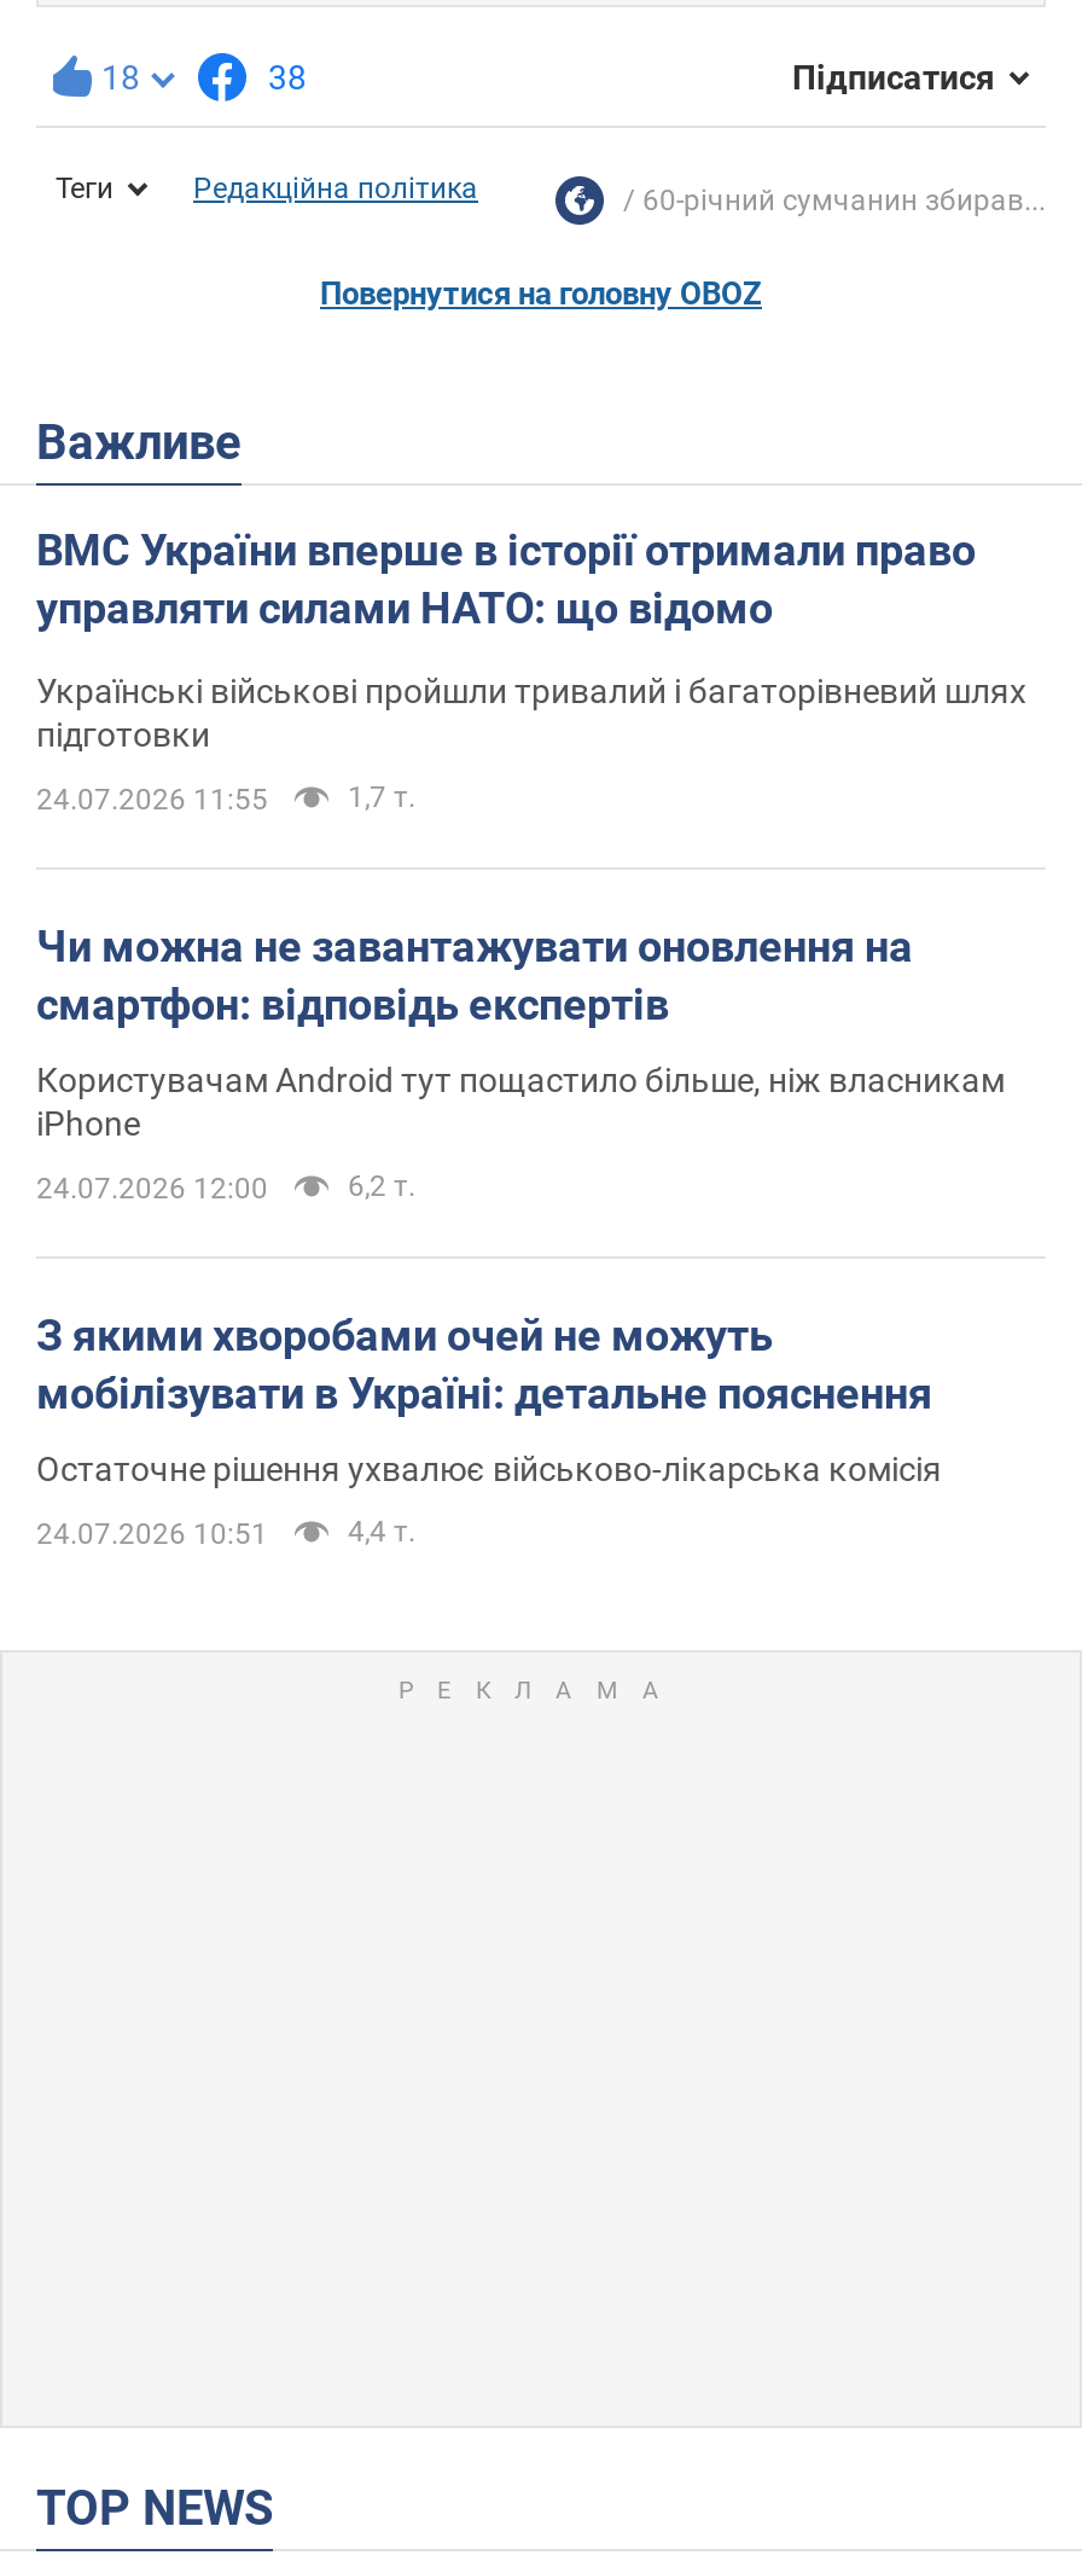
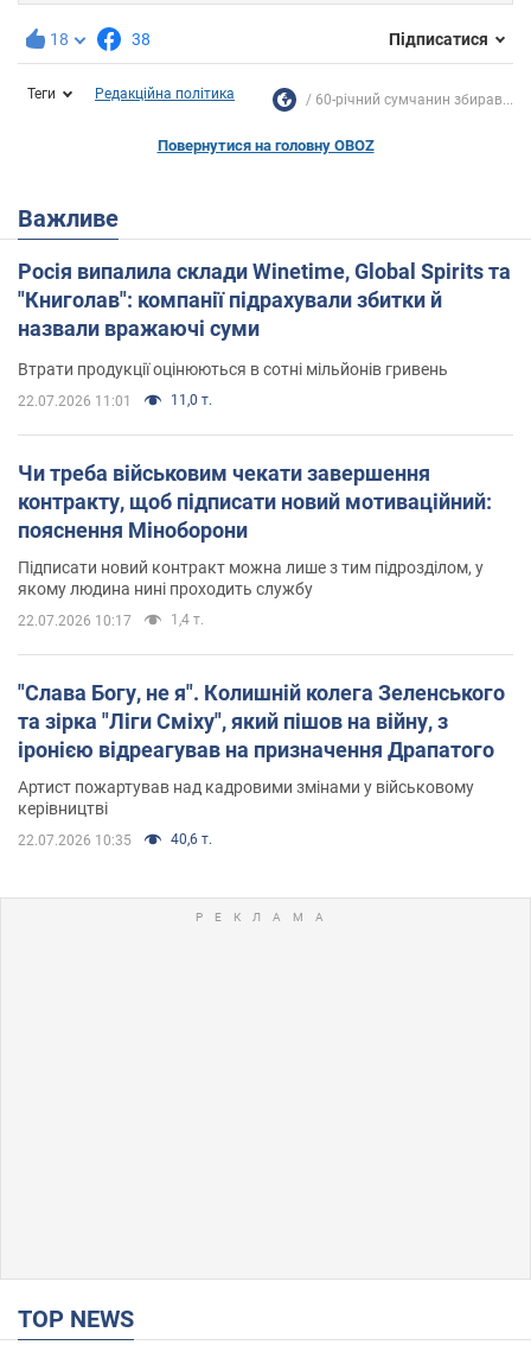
- ВМС України вперше в історії отримали право
- управляти силами НАТО: що відомо
+ Росія випалила склади Winetime, Global Spirits та
+ "Книголав": компанії підрахували збитки й
+ назвали вражаючі суми

- Українські військові пройшли тривалий і багаторівневий шлях
- підготовки
+ Втрати продукції оцінюються в сотні мільйонів гривень

- 24.07.2026 11:55
- 1,7 т.
+ 22.07.2026 11:01
+ 11,0 т.

- Чи можна не завантажувати оновлення на
- смартфон: відповідь експертів
+ Чи треба військовим чекати завершення
+ контракту, щоб підписати новий мотиваційний:
+ пояснення Міноборони

- Користувачам Android тут пощастило більше, ніж власникам
- iPhone
+ Підписати новий контракт можна лише з тим підрозділом, у
+ якому людина нині проходить службу

- 24.07.2026 12:00
- 6,2 т.
+ 22.07.2026 10:17
+ 1,4 т.

- З якими хворобами очей не можуть
- мобілізувати в Україні: детальне пояснення
+ "Слава Богу, не я". Колишній колега Зеленського
+ та зірка "Ліги Сміху", який пішов на війну, з
+ іронією відреагував на призначення Драпатого

- Остаточне рішення ухвалює військово-лікарська комісія
+ Артист пожартував над кадровими змінами у військовому
+ керівництві

- 24.07.2026 10:51
- 4,4 т.
+ 22.07.2026 10:35
+ 40,6 т.
